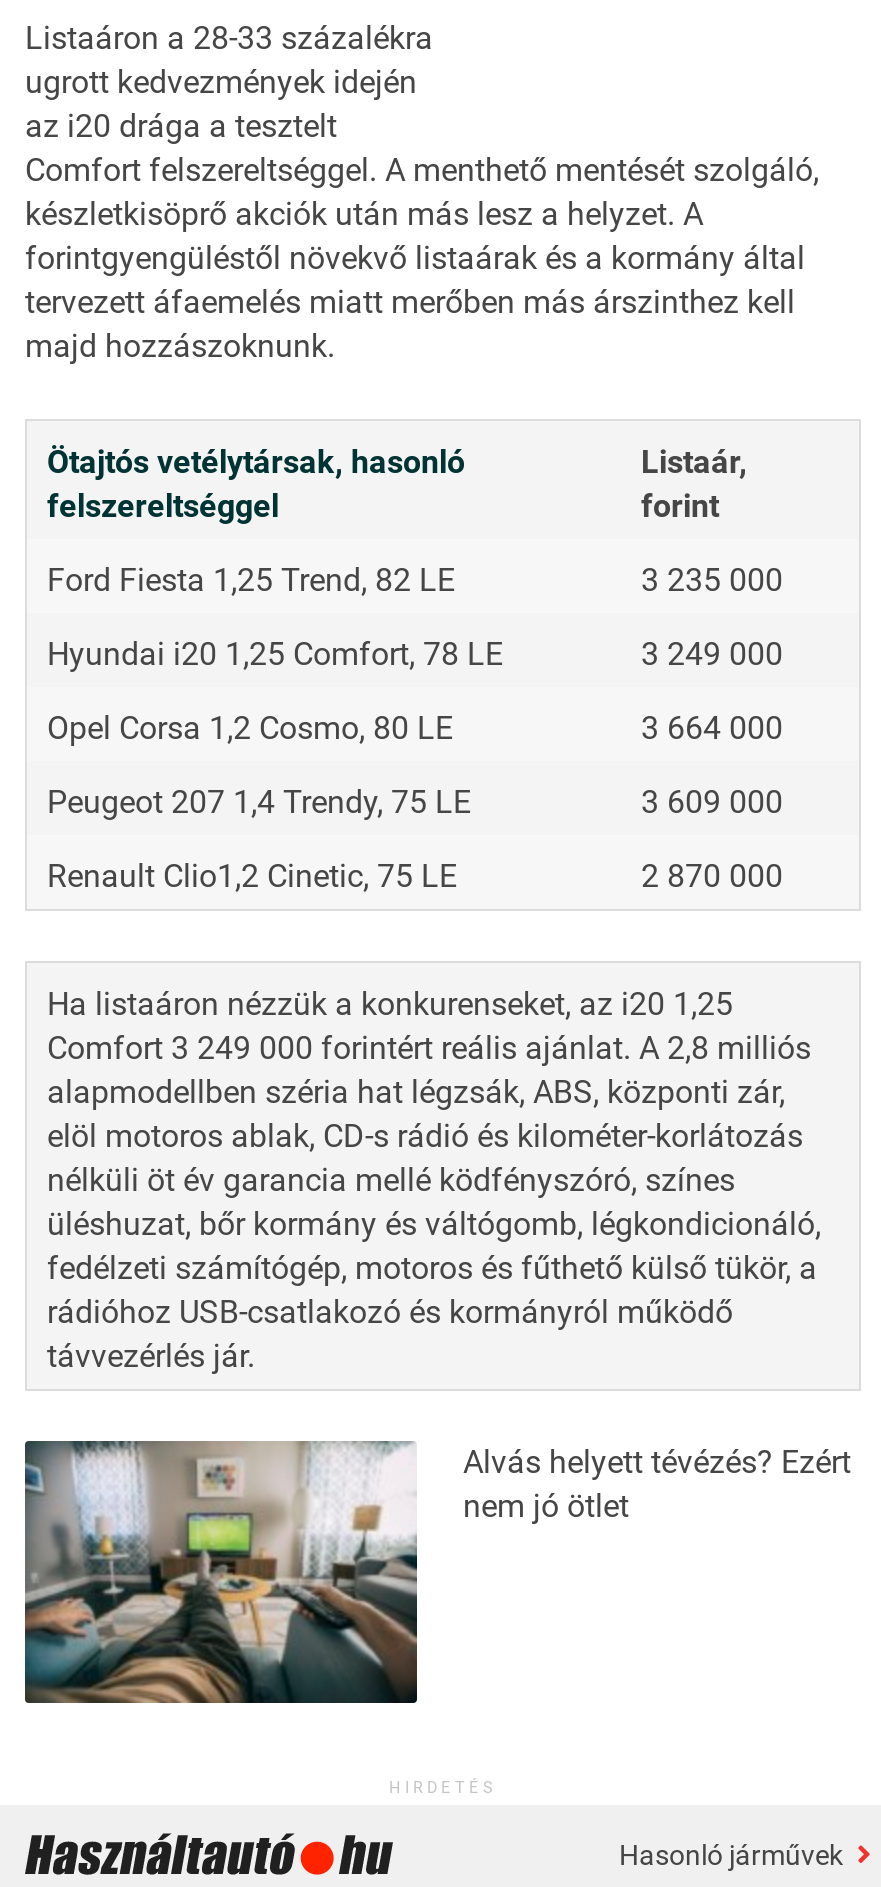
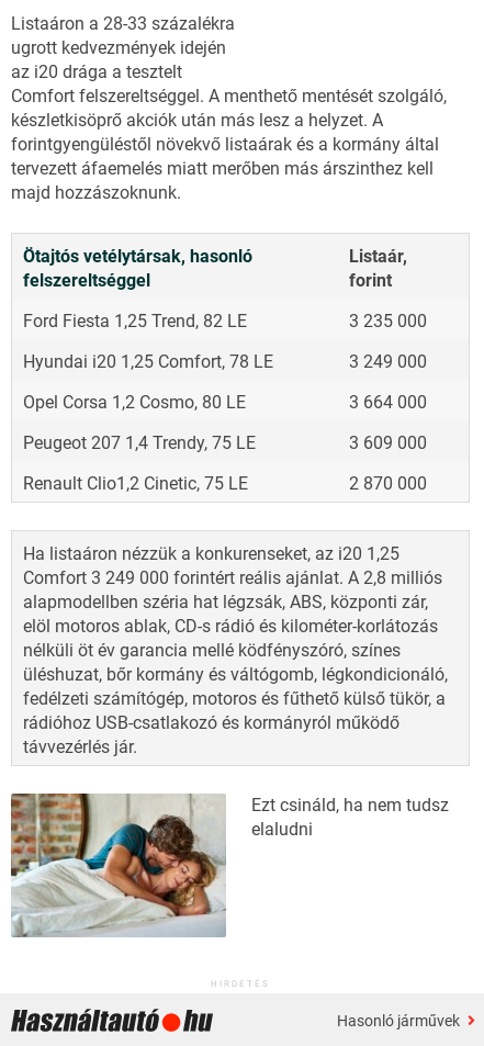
- [image]
- Alvás helyett tévézés? Ezért
- nem jó ötlet
+ [image]
+ Ezt csináld, ha nem tudsz
+ elaludni
